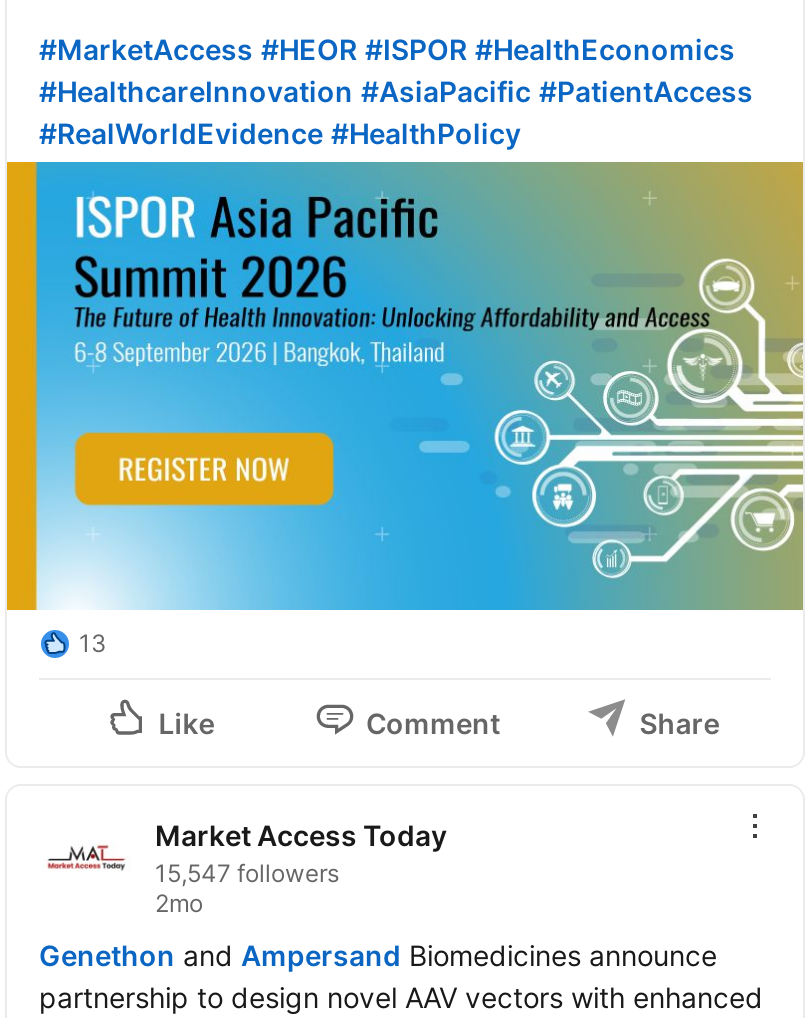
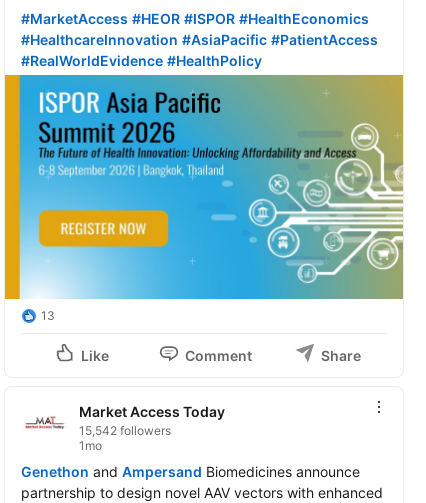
- 15,547 followers
- 2mo
+ 15,542 followers
+ 1mo
